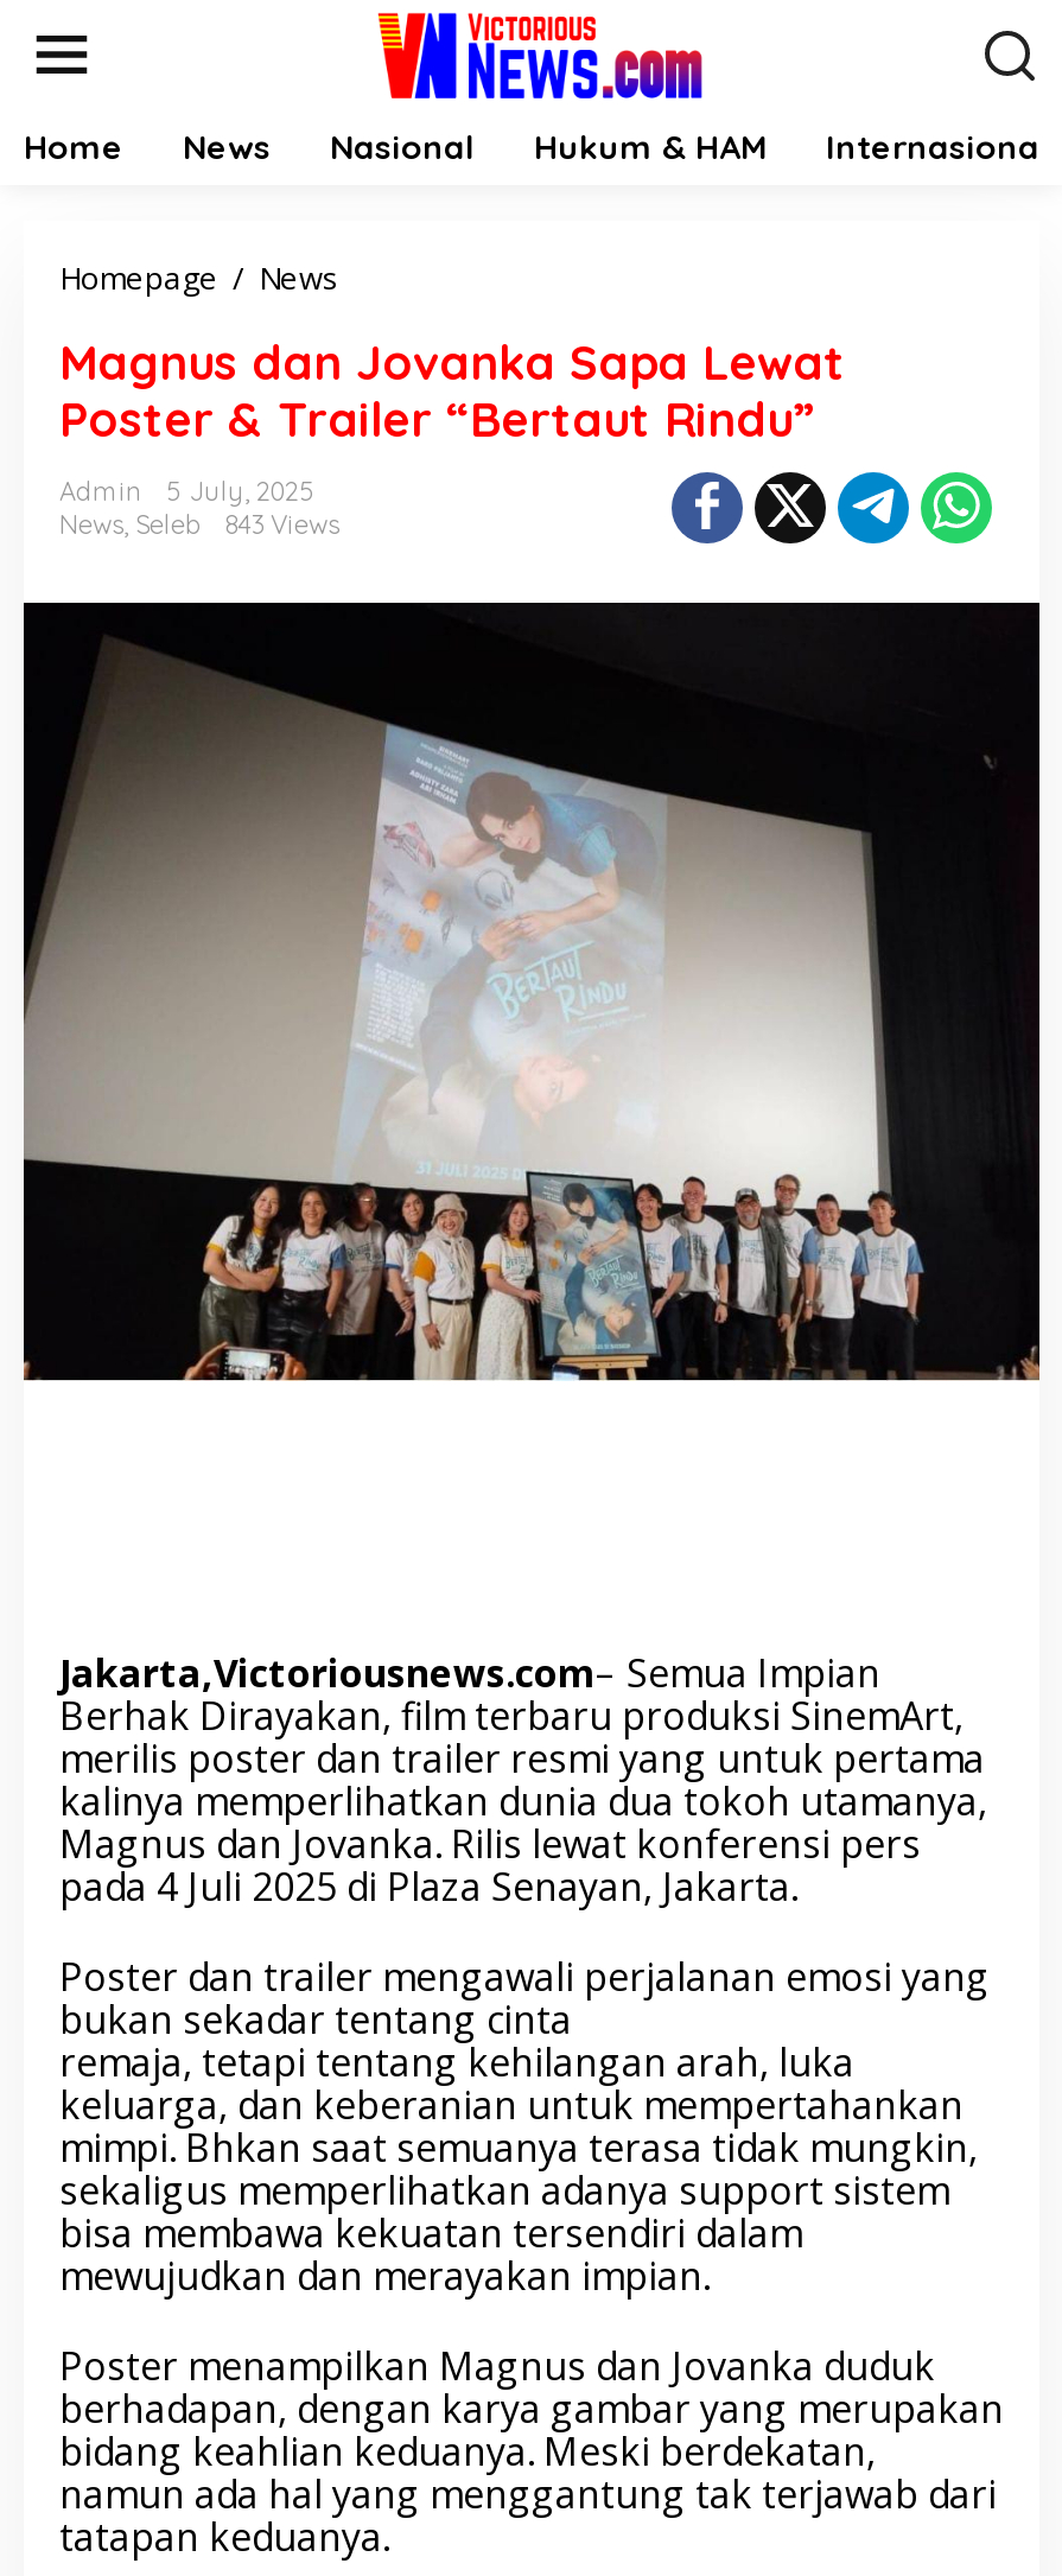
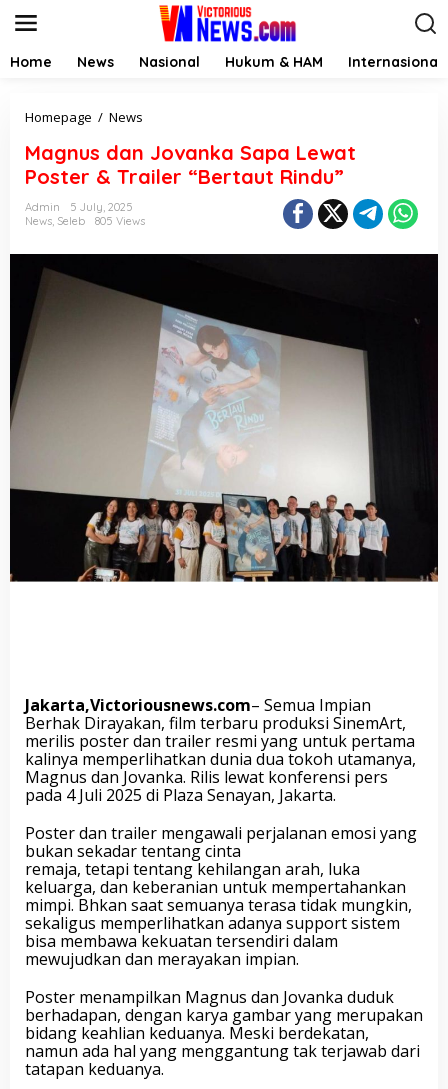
- 843 Views
+ 805 Views
